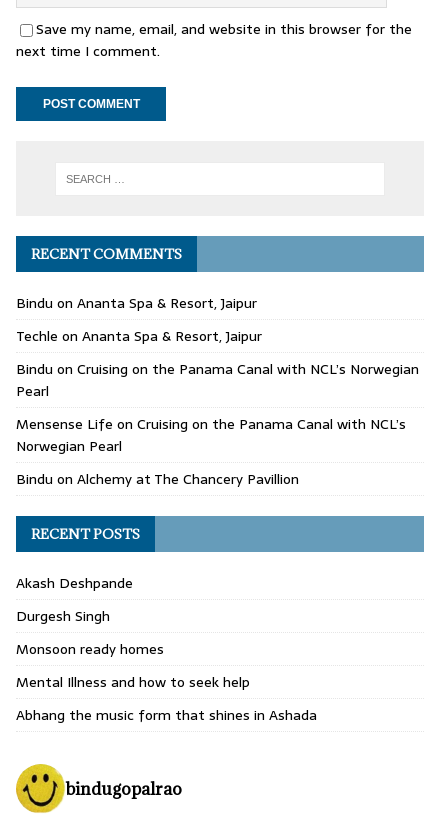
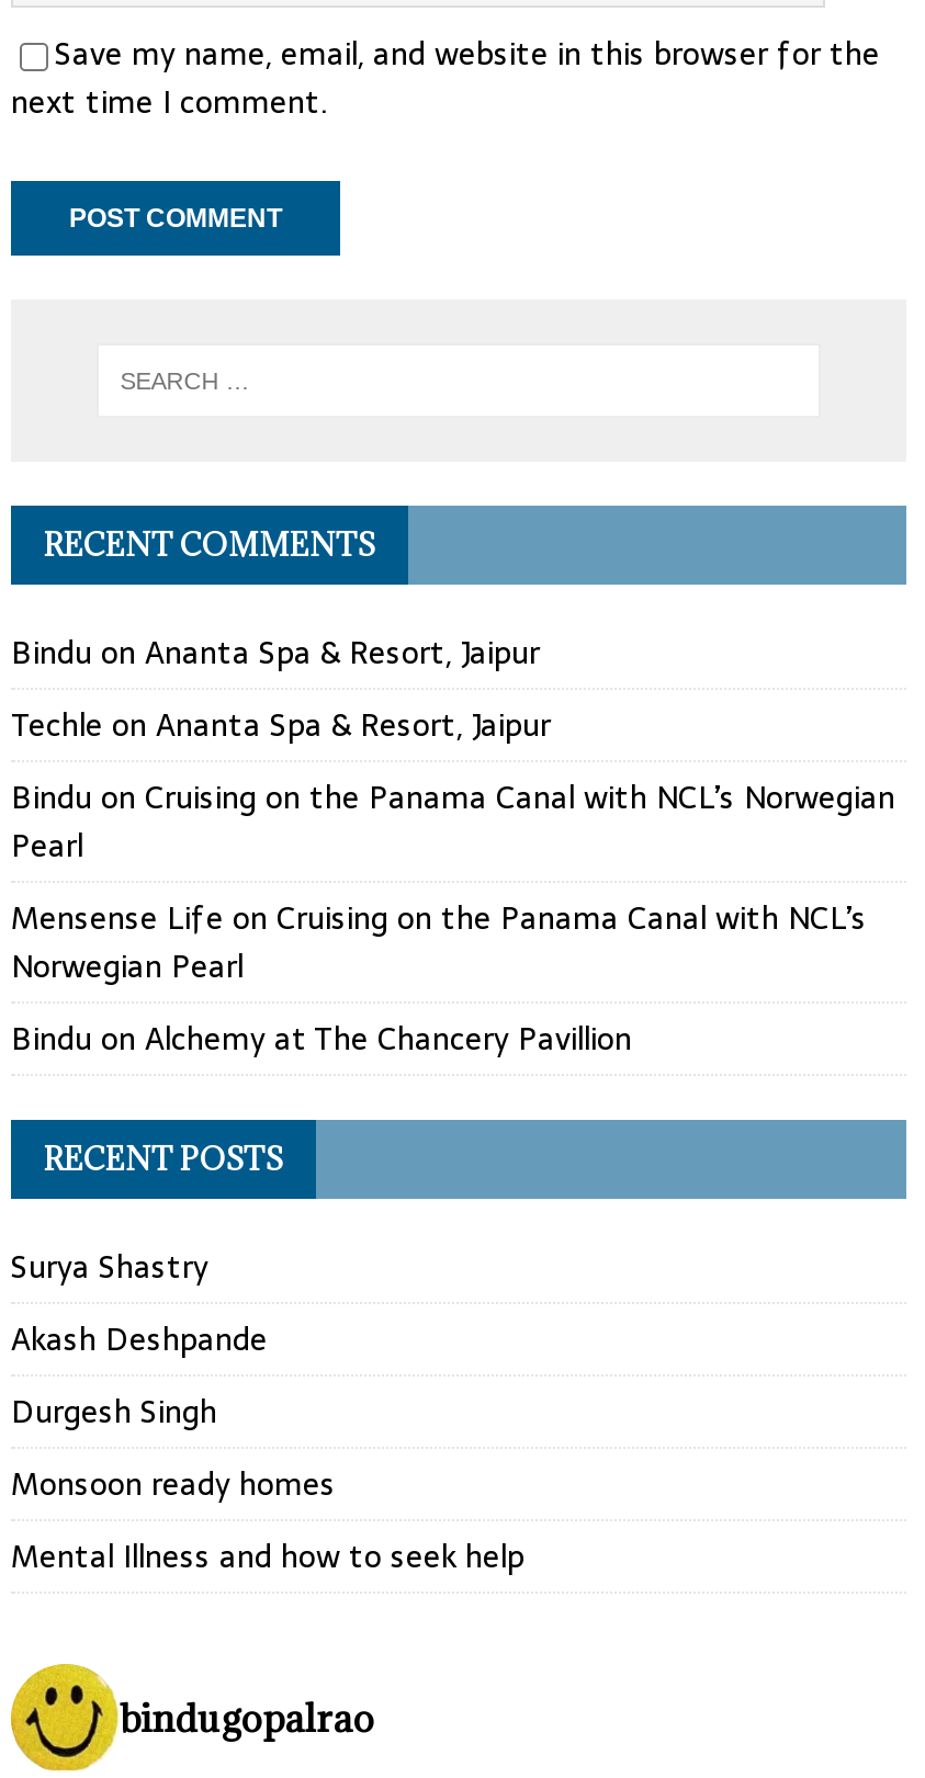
+ Surya Shastry

moved down: Akash Deshpande | Durgesh Singh | Monsoon ready homes | Mental Illness and how to seek help

- Abhang the music form that shines in Ashada
